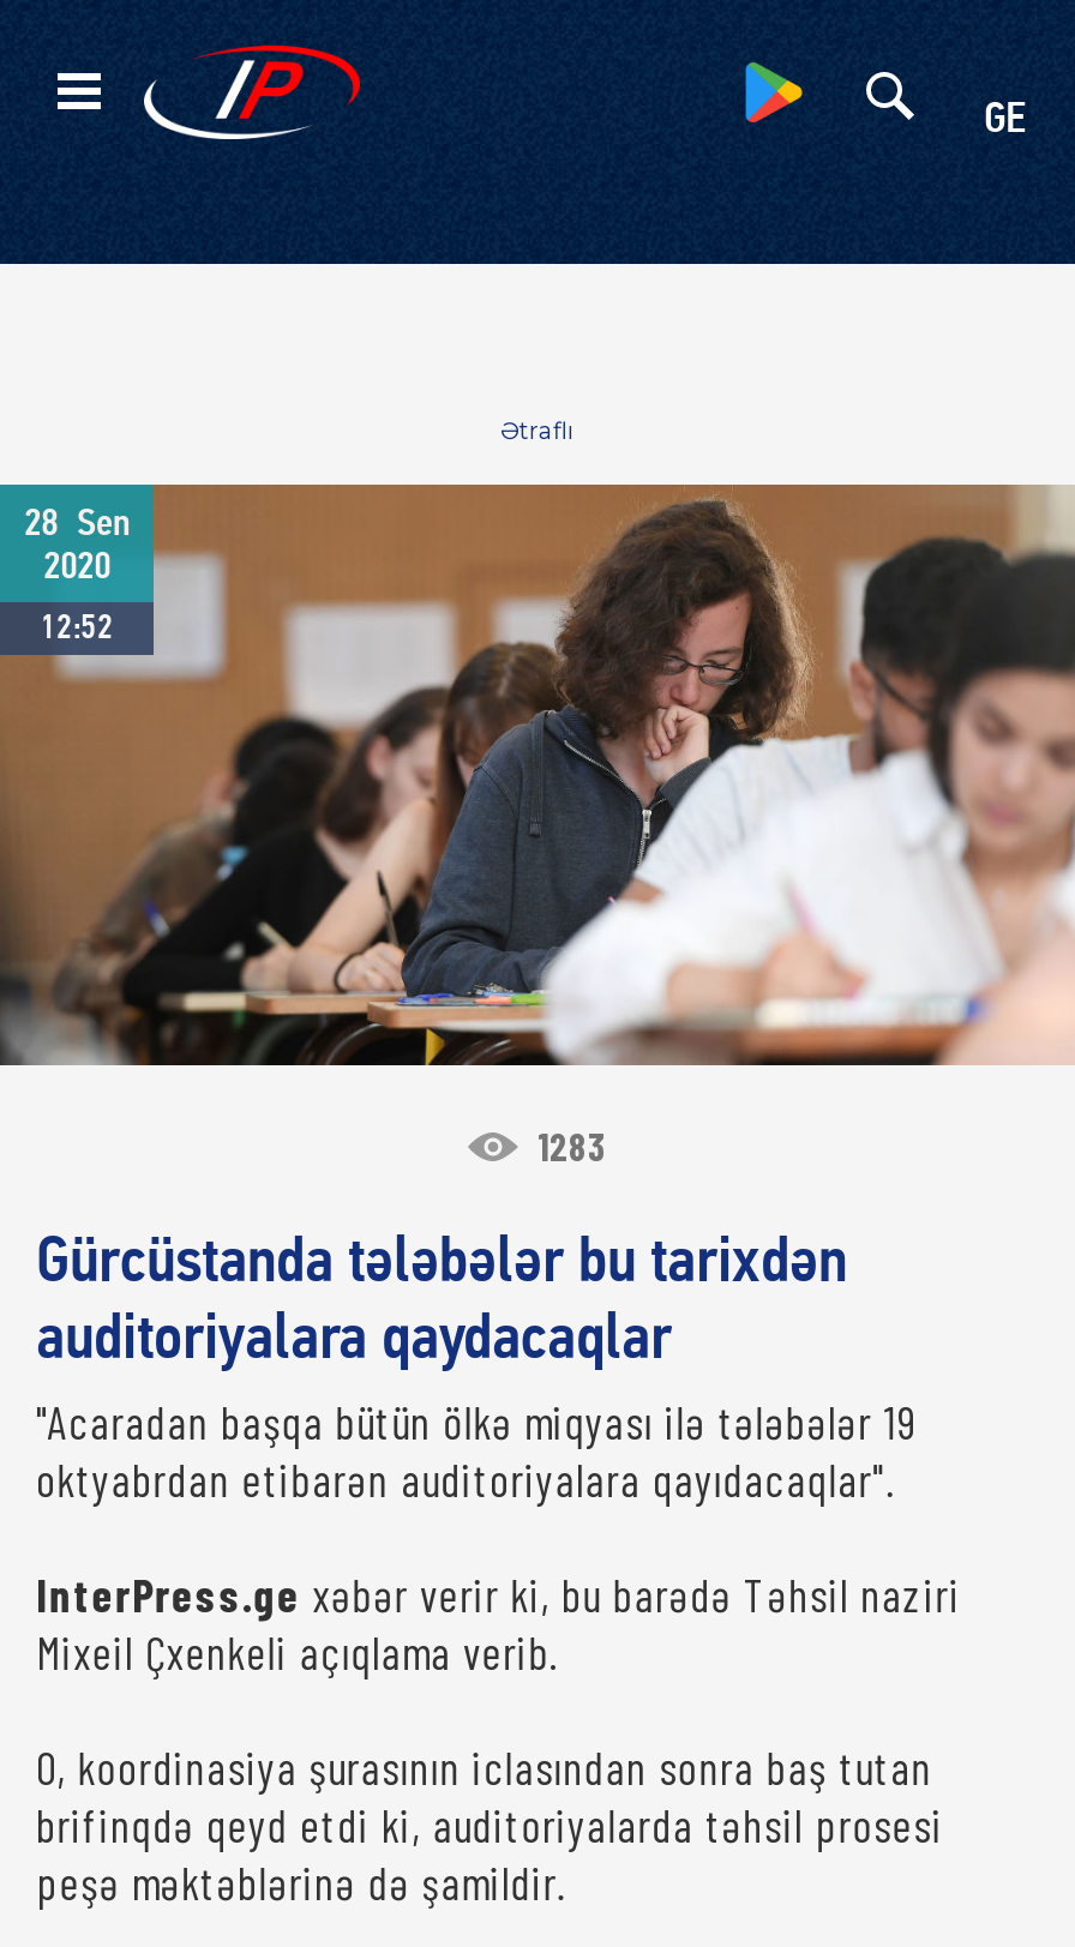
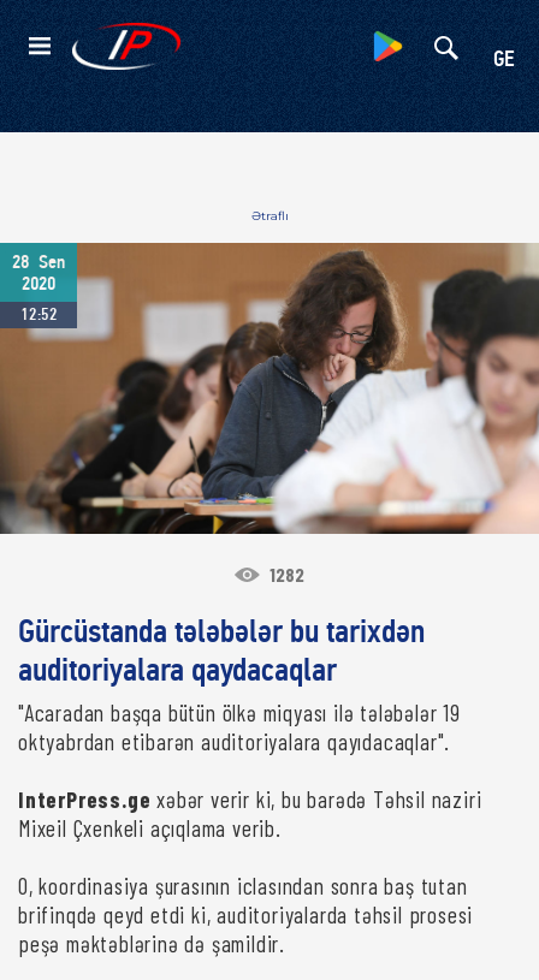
- 1283
+ 1282
